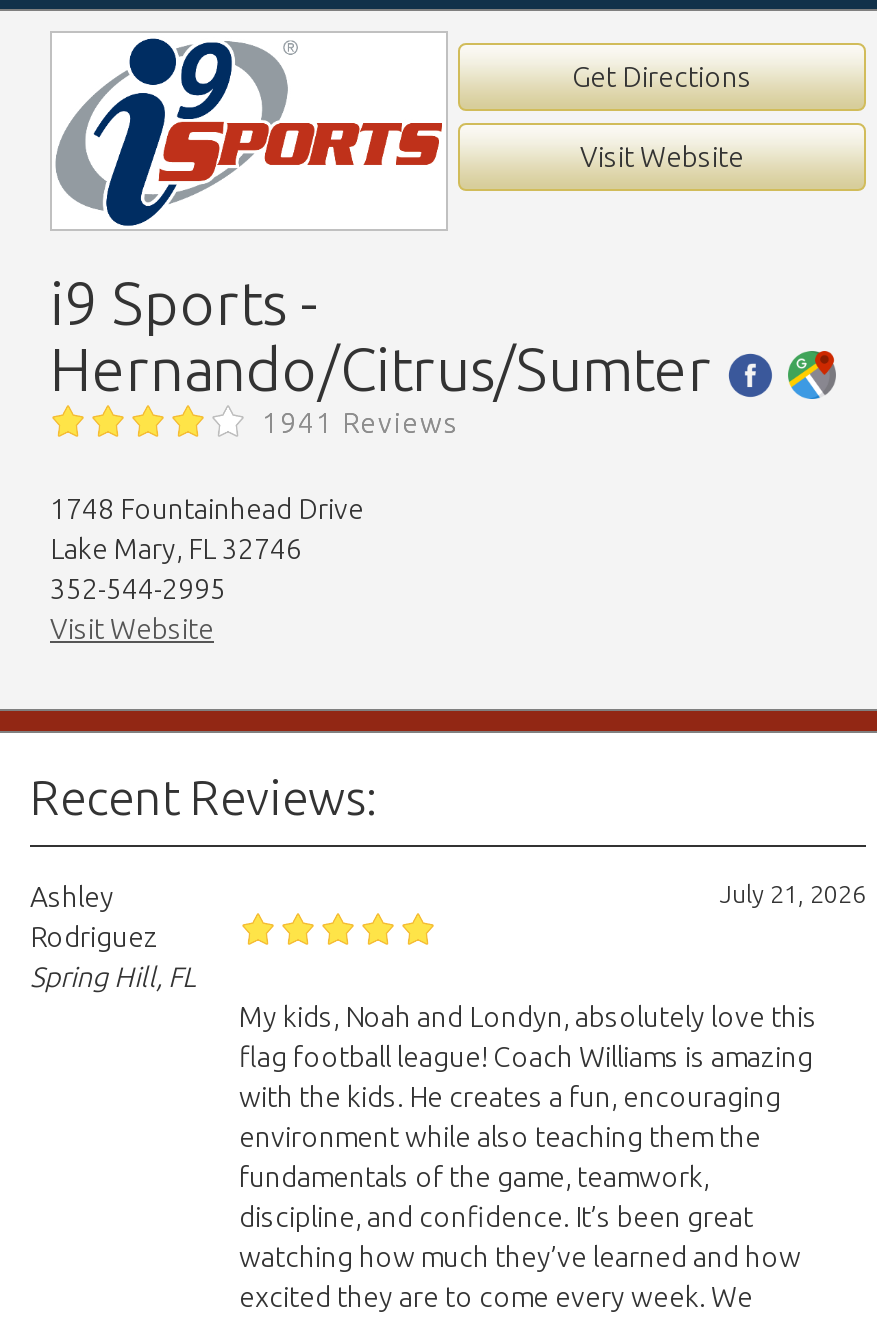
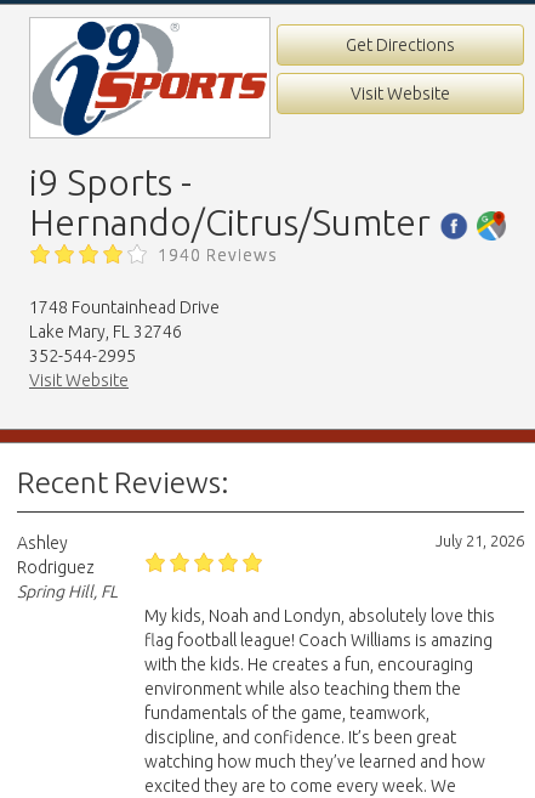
- 1941 Reviews
+ 1940 Reviews
